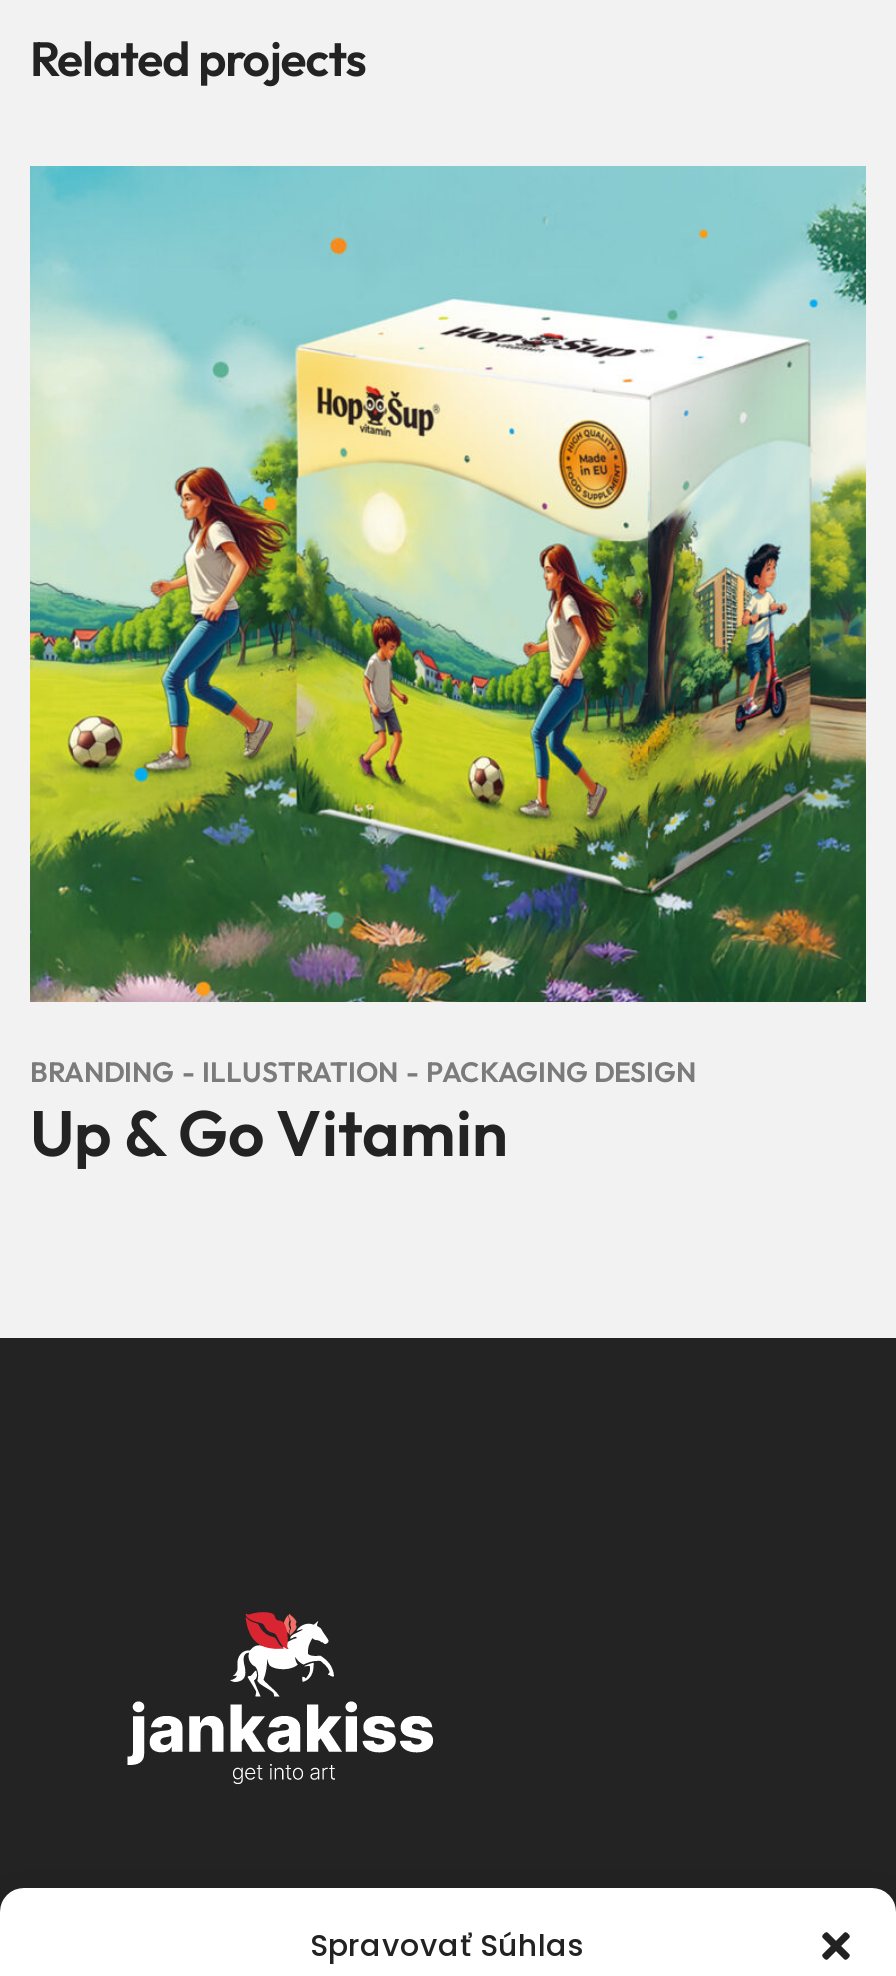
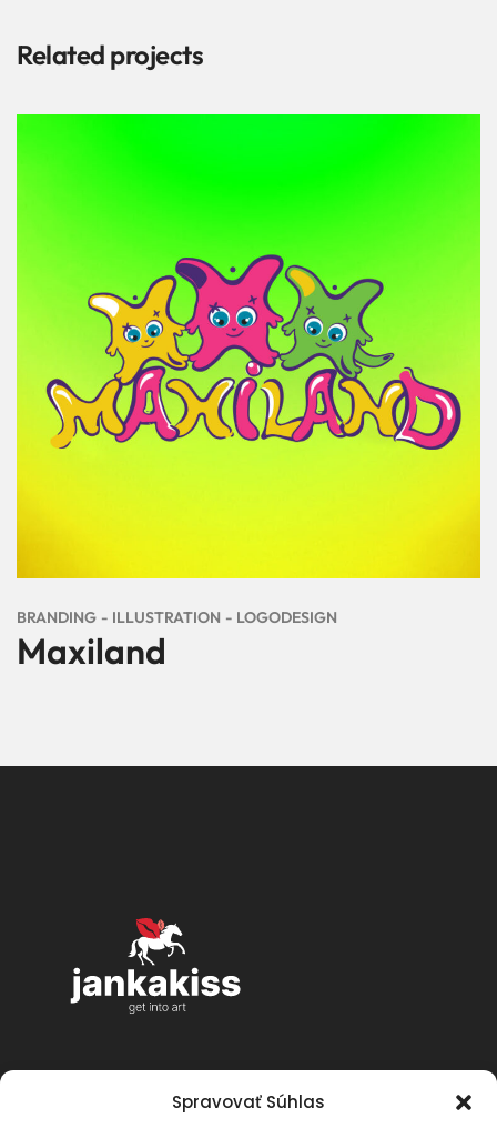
- [image]
- PACKAGING DESIGN
- Up & Go Vitamin
+ [image]
+ LOGODESIGN
+ Maxiland
